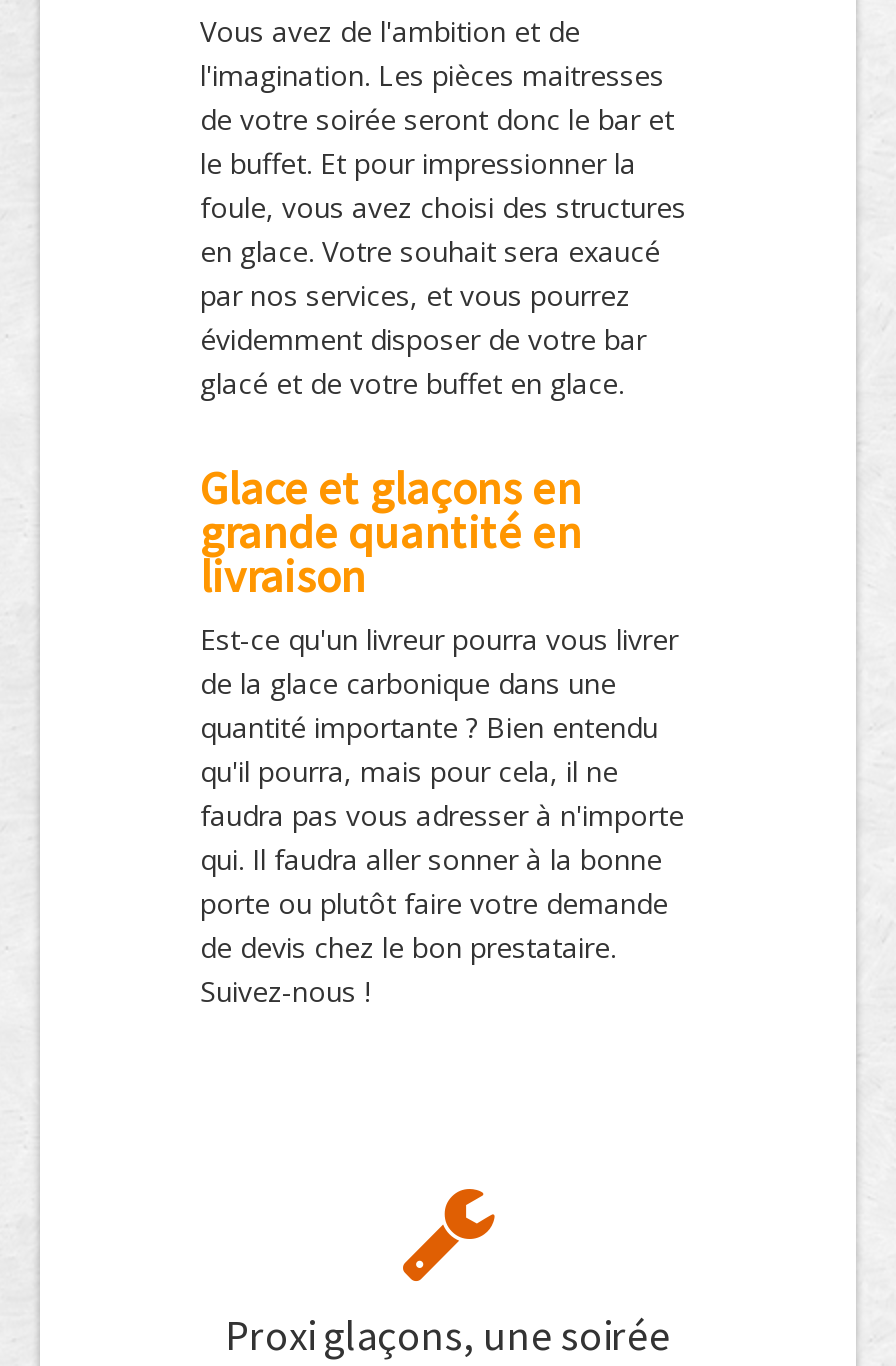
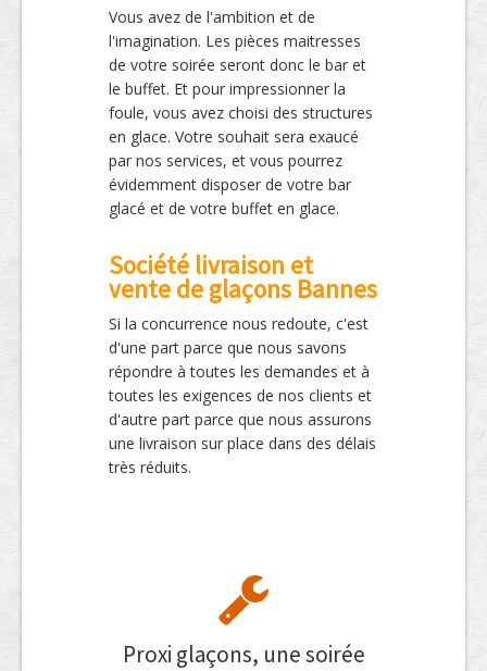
- Glace et glaçons en
- grande quantité en
- livraison
- Est-ce qu'un livreur pourra vous livrer
- de la glace carbonique dans une
- quantité importante ? Bien entendu
- qu'il pourra, mais pour cela, il ne
- faudra pas vous adresser à n'importe
- qui. Il faudra aller sonner à la bonne
- porte ou plutôt faire votre demande
- de devis chez le bon prestataire.
- Suivez-nous !
+ Société livraison et
+ vente de glaçons Bannes
+ Si la concurrence nous redoute, c'est
+ d'une part parce que nous savons
+ répondre à toutes les demandes et à
+ toutes les exigences de nos clients et
+ d'autre part parce que nous assurons
+ une livraison sur place dans des délais
+ très réduits.
